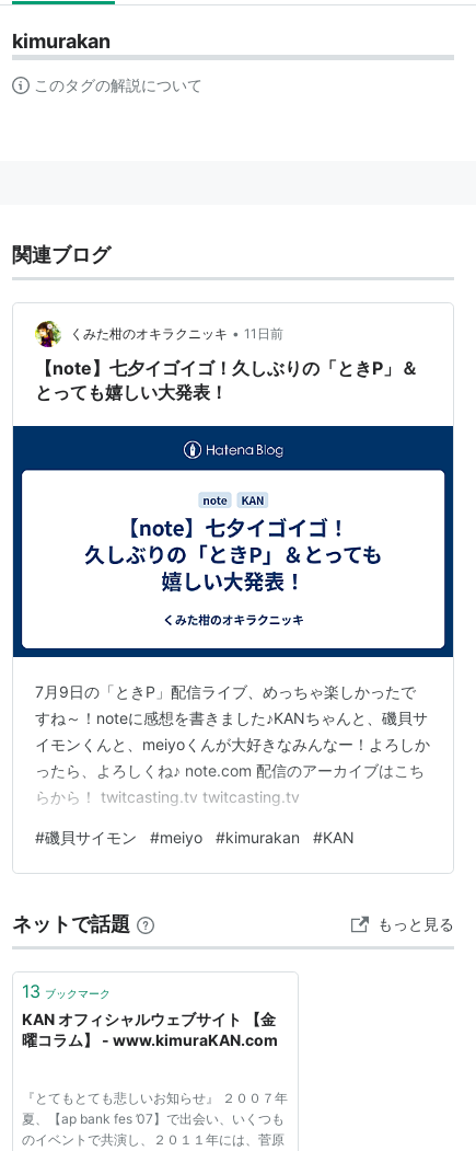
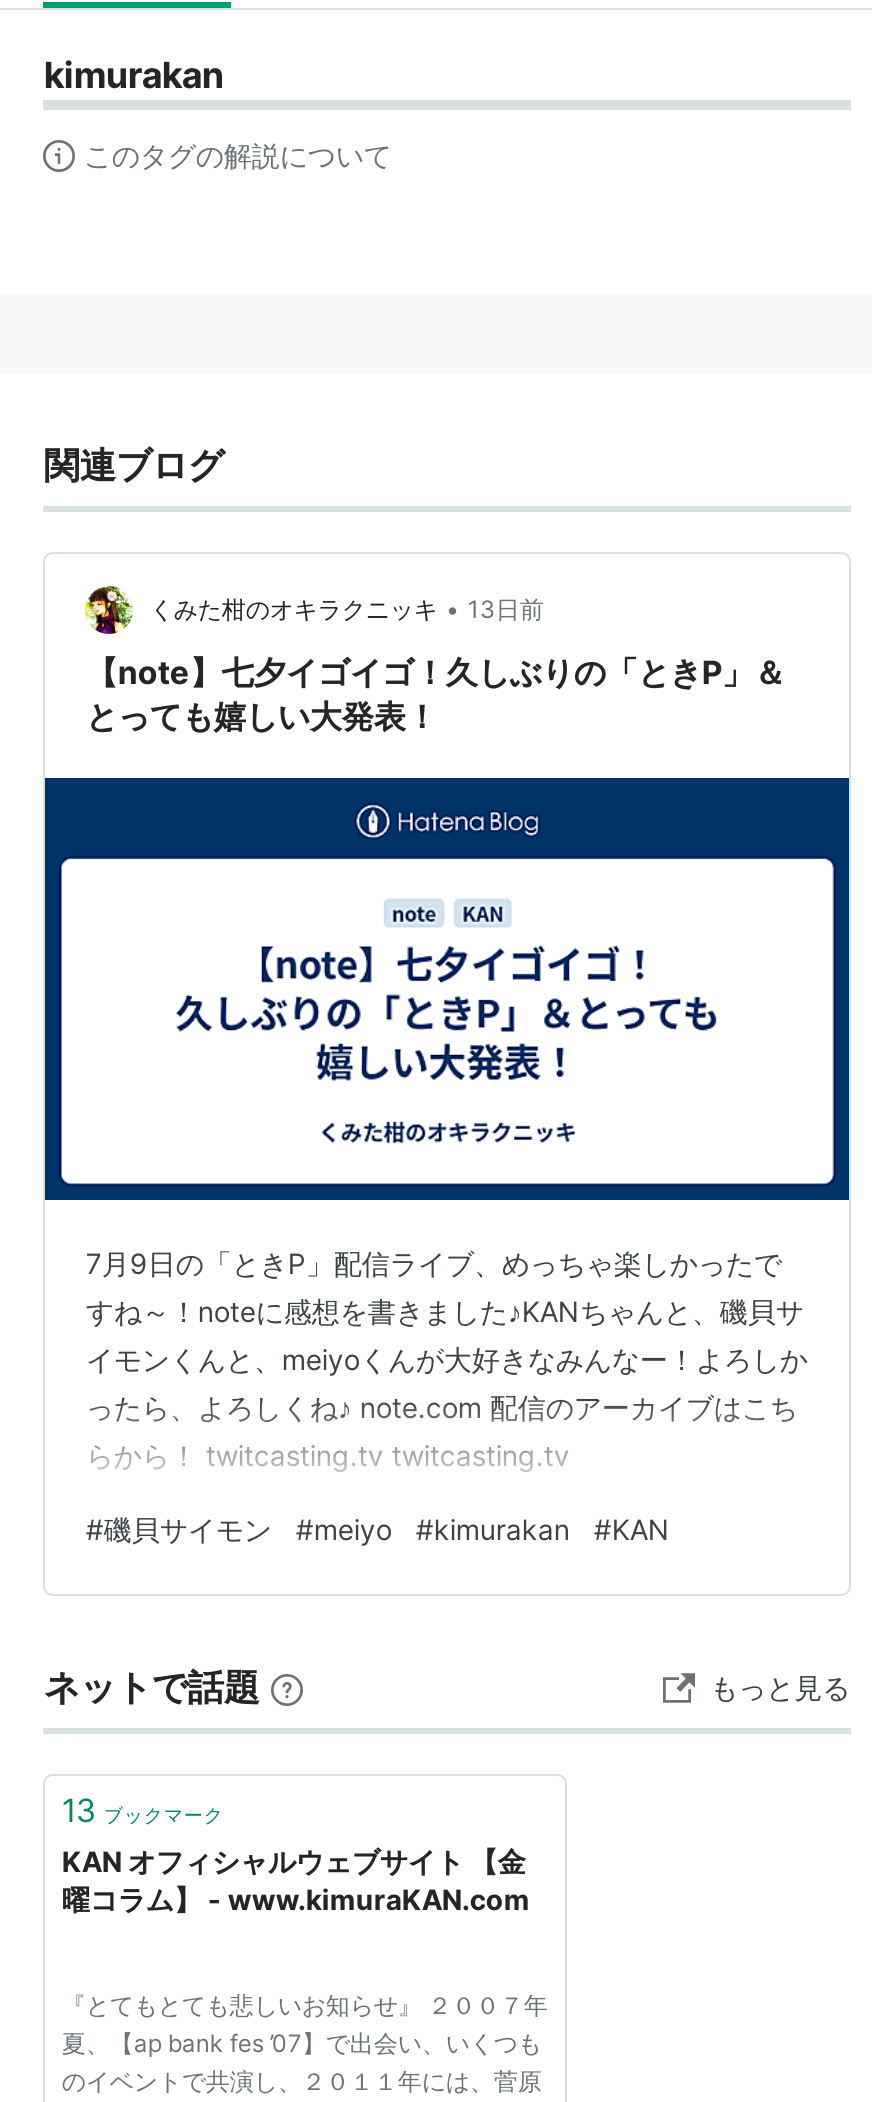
- くみた柑のオキラクニッキ • 11日前
+ くみた柑のオキラクニッキ • 13日前
